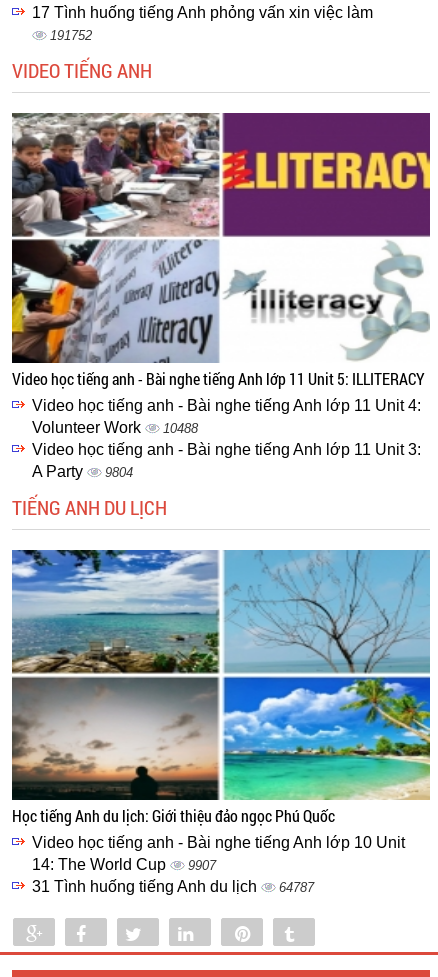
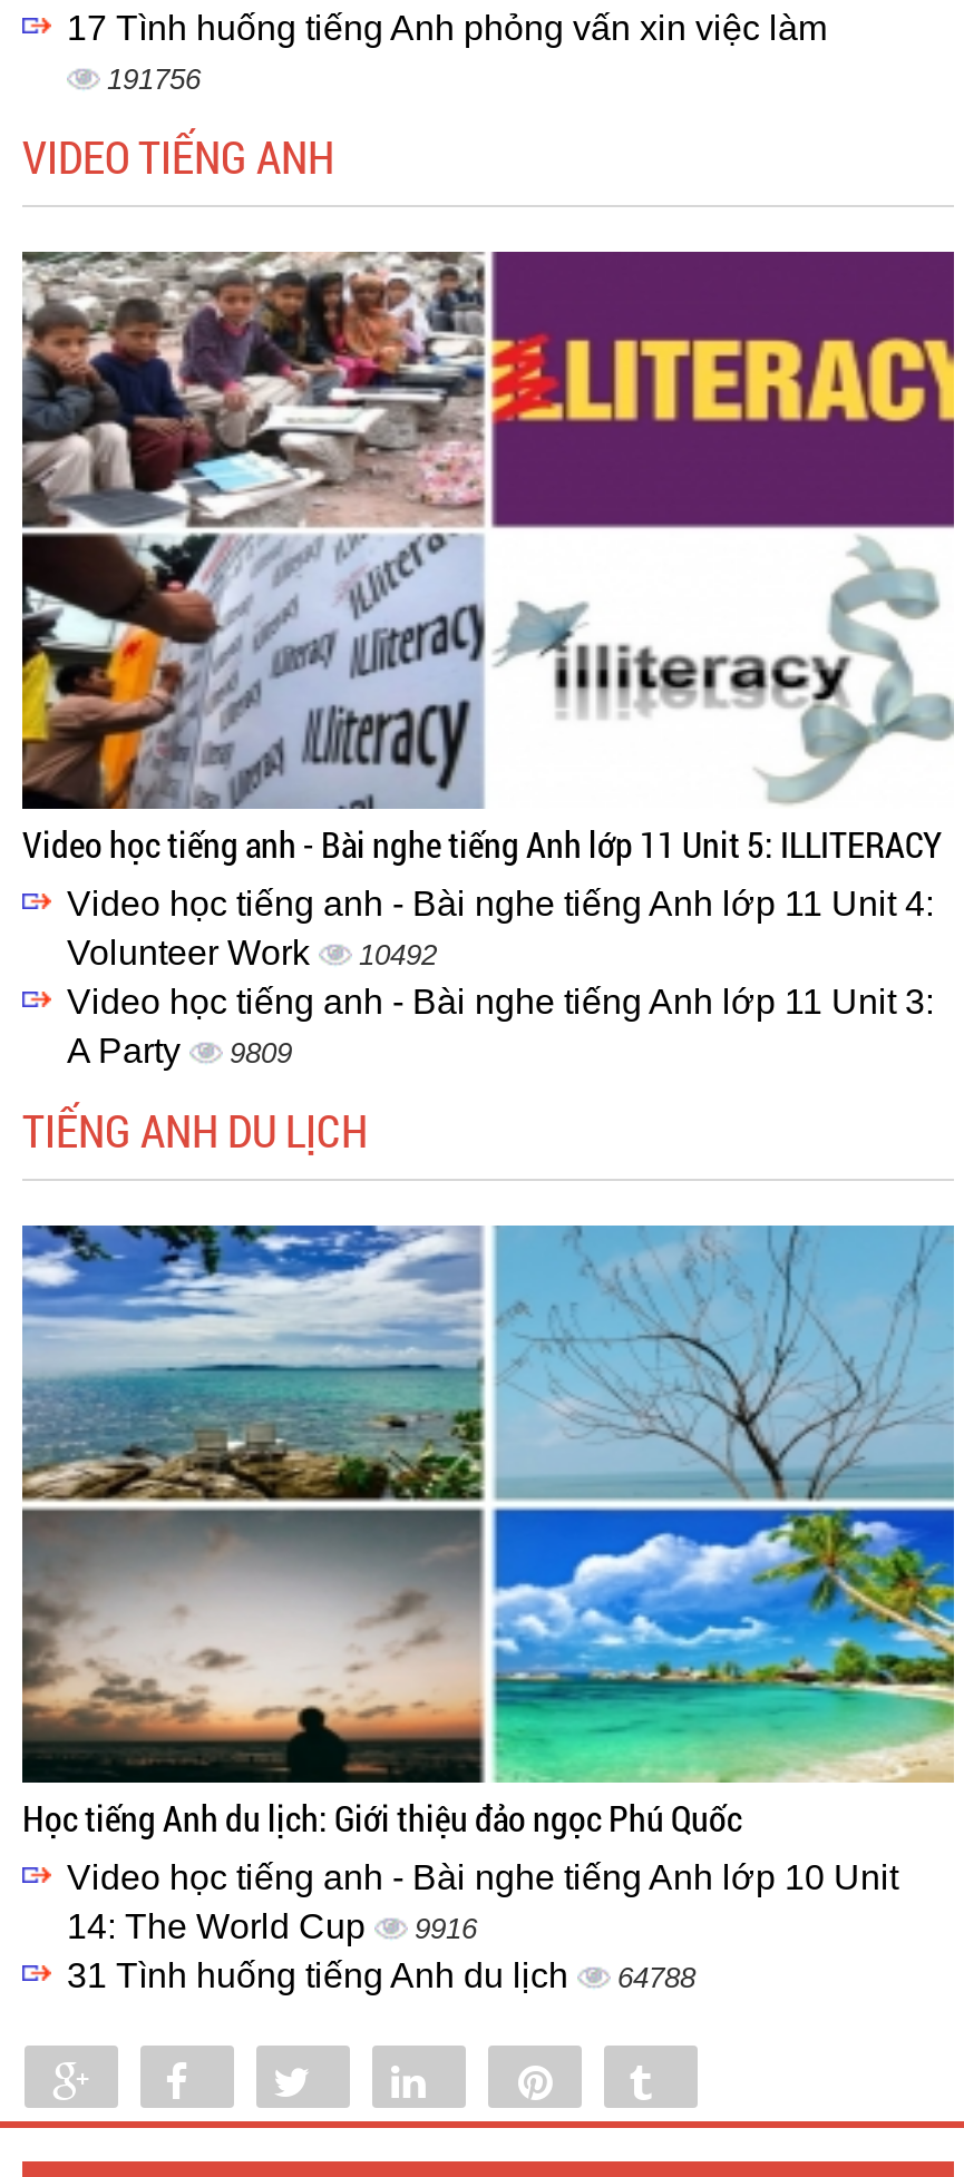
- 191752
+ 191756

- Volunteer Work 10488
+ Volunteer Work 10492

- A Party 9804
+ A Party 9809

- 14: The World Cup 9907
+ 14: The World Cup 9916

- 31 Tình huống tiếng Anh du lịch 64787
+ 31 Tình huống tiếng Anh du lịch 64788
